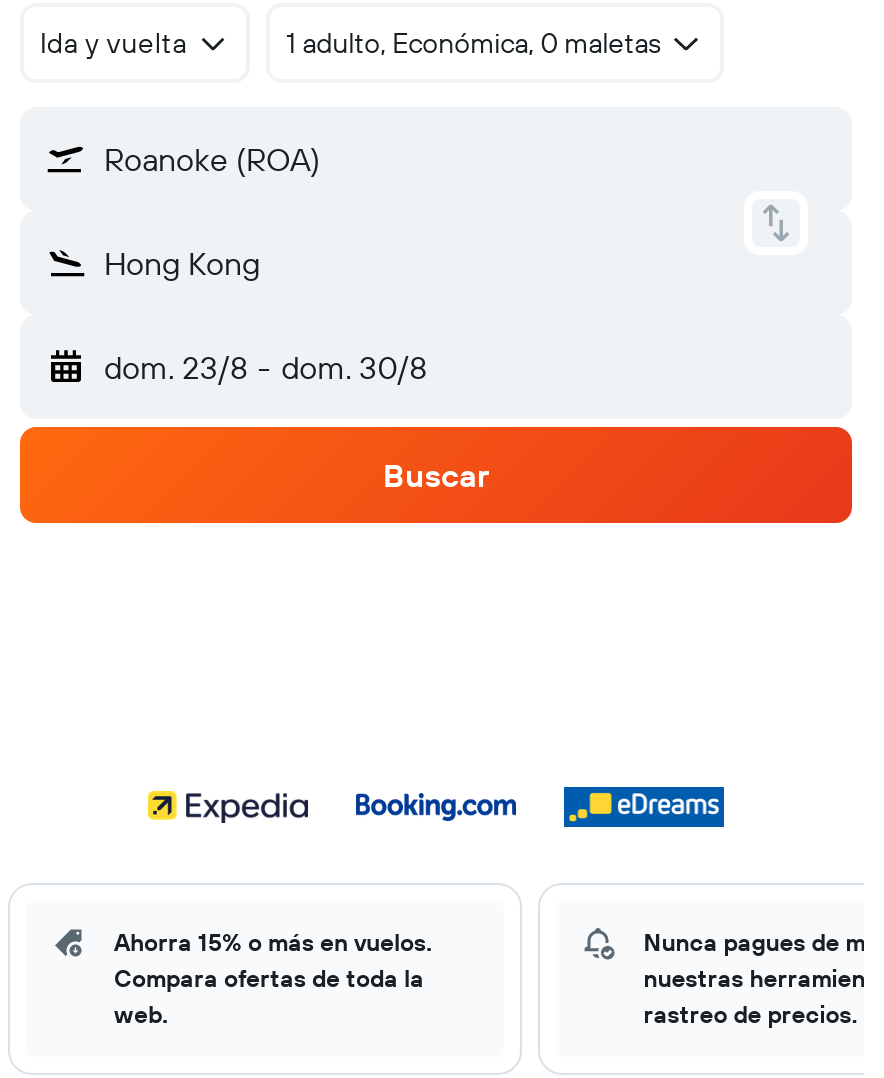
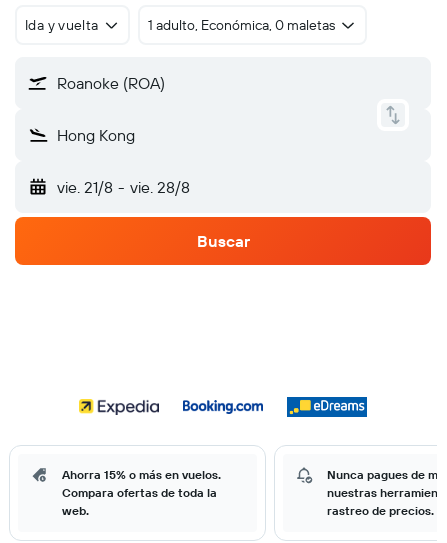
- dom. 23/8 - dom. 30/8
+ vie. 21/8 - vie. 28/8
